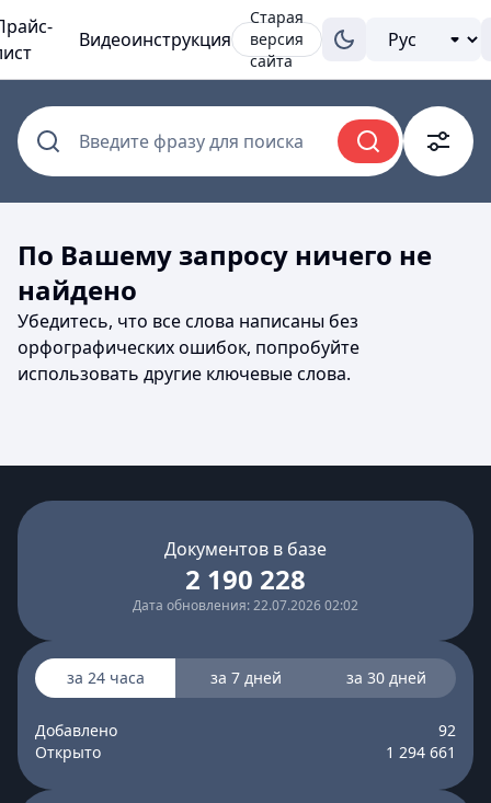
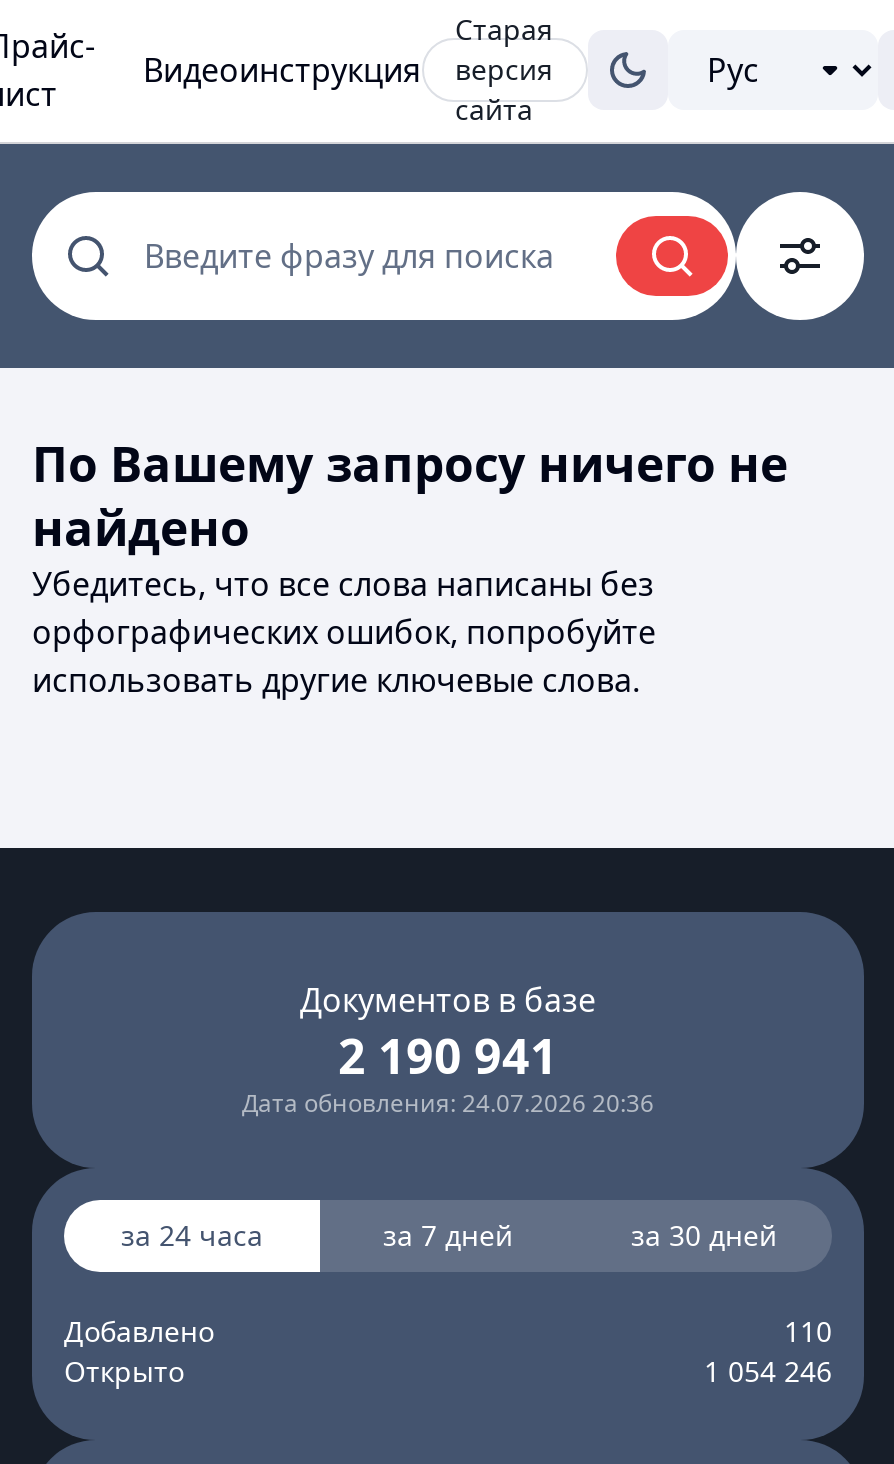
- 2 190 228
+ 2 190 941

- Дата обновления: 22.07.2026 02:02
+ Дата обновления: 24.07.2026 20:36

- 92
+ 110

- 1 294 661
+ 1 054 246
